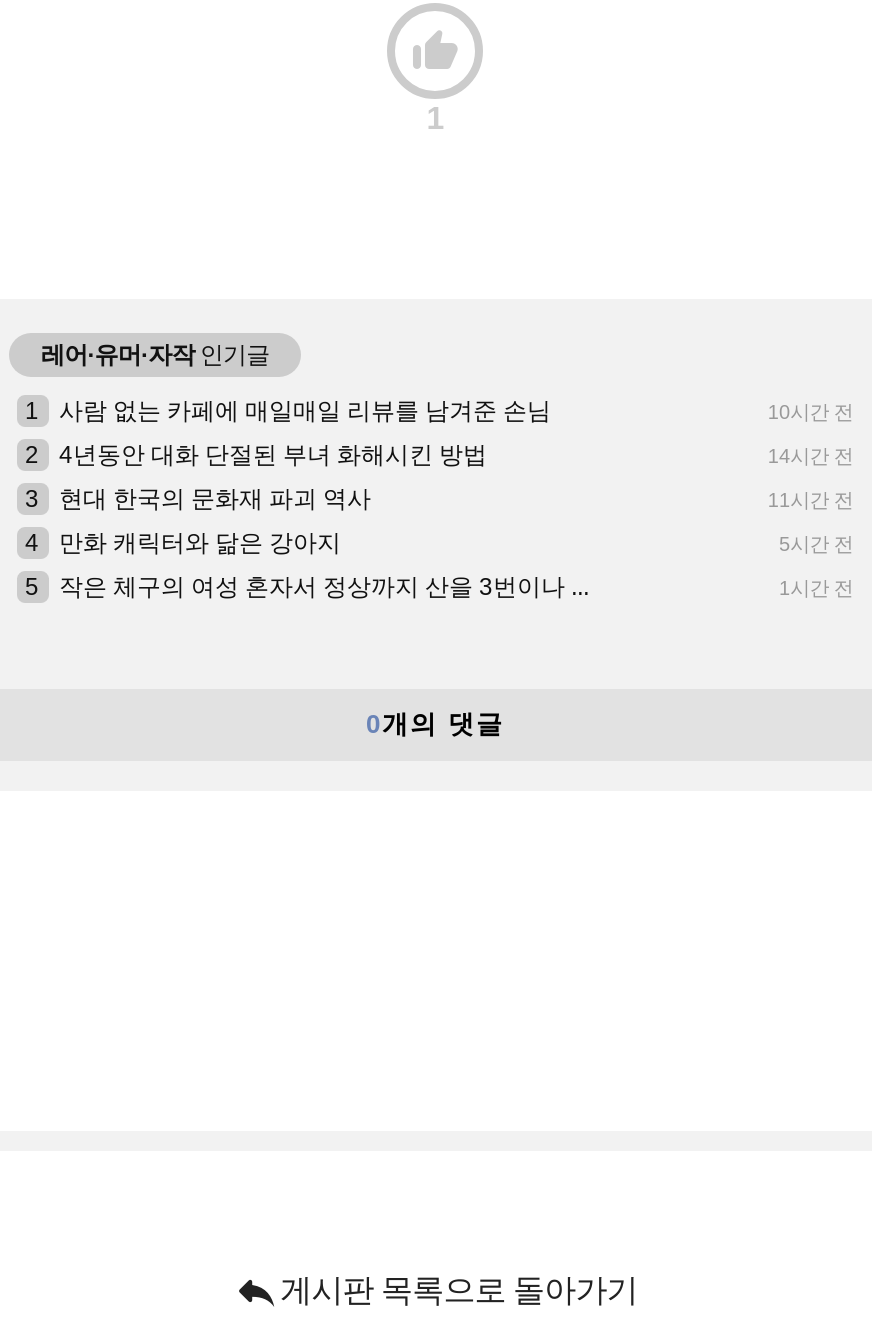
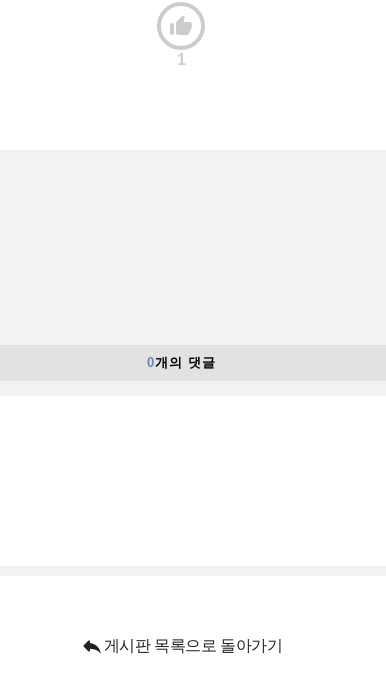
- 레어·유머·자작 인기글
- 1
- 사람 없는 카페에 매일매일 리뷰를 남겨준 손님
- 10시간 전
- 2
- 4년동안 대화 단절된 부녀 화해시킨 방법
- 14시간 전
- 3
- 현대 한국의 문화재 파괴 역사
- 11시간 전
- 4
- 만화 캐릭터와 닮은 강아지
- 5시간 전
- 5
- 작은 체구의 여성 혼자서 정상까지 산을 3번이나 ...
- 1시간 전
